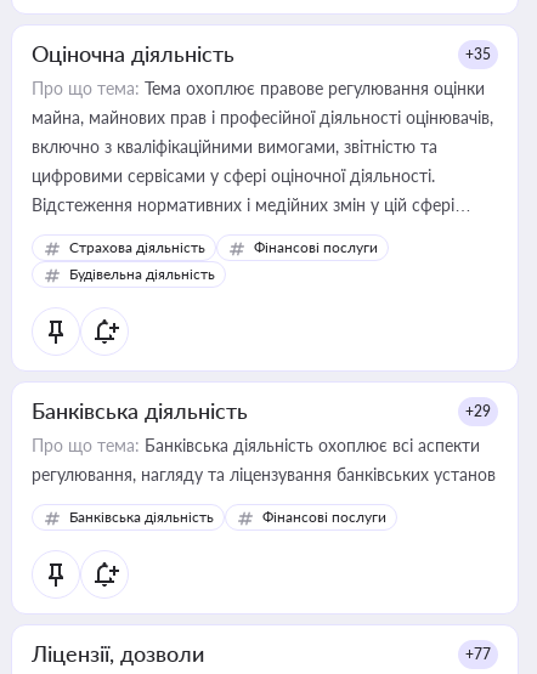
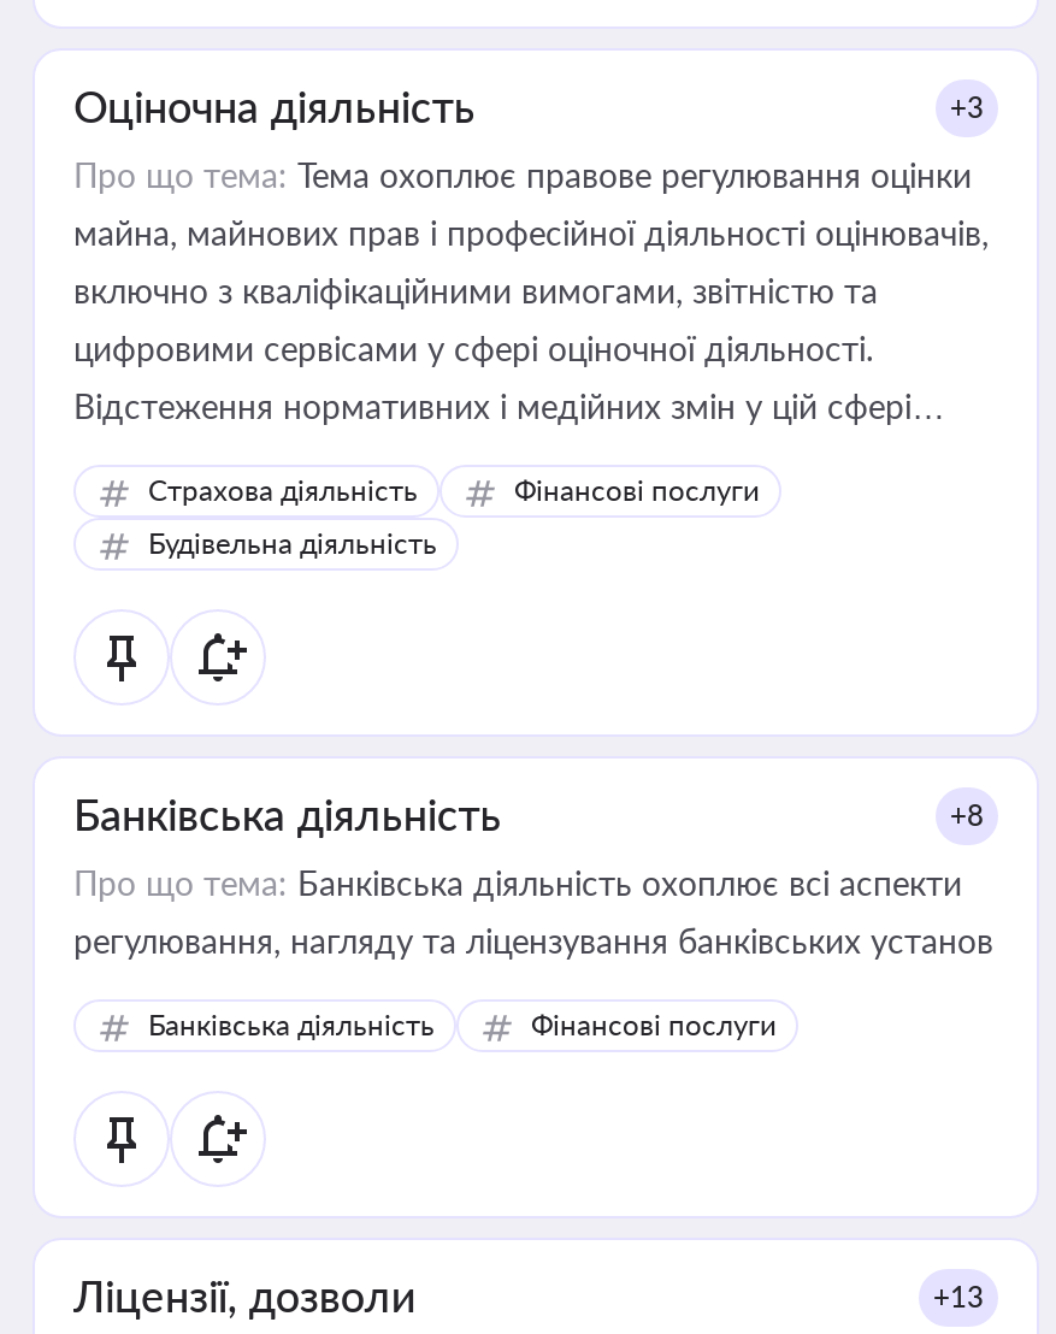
- +35
+ +3

- +29
+ +8

- +77
+ +13
